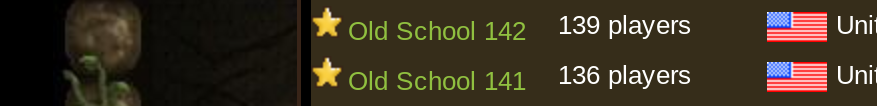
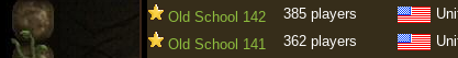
- Old School 142 139 players
+ Old School 142 385 players

- Old School 141 136 players
+ Old School 141 362 players
